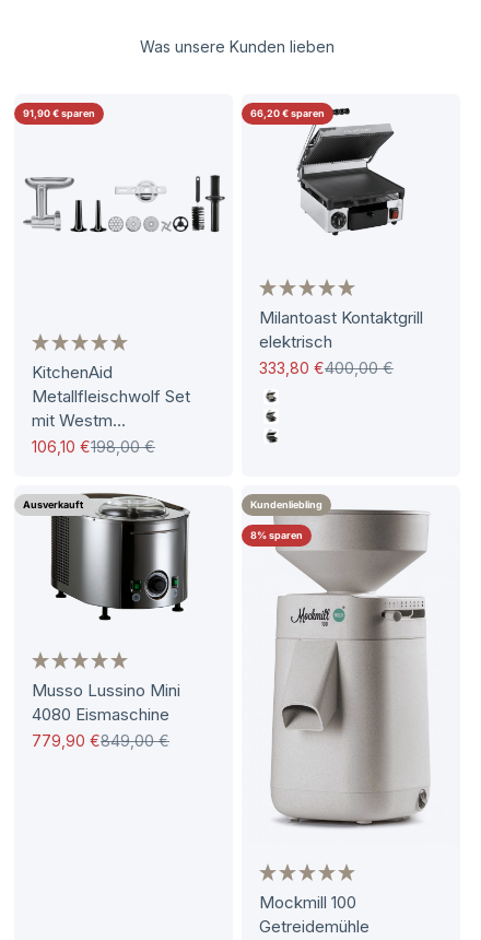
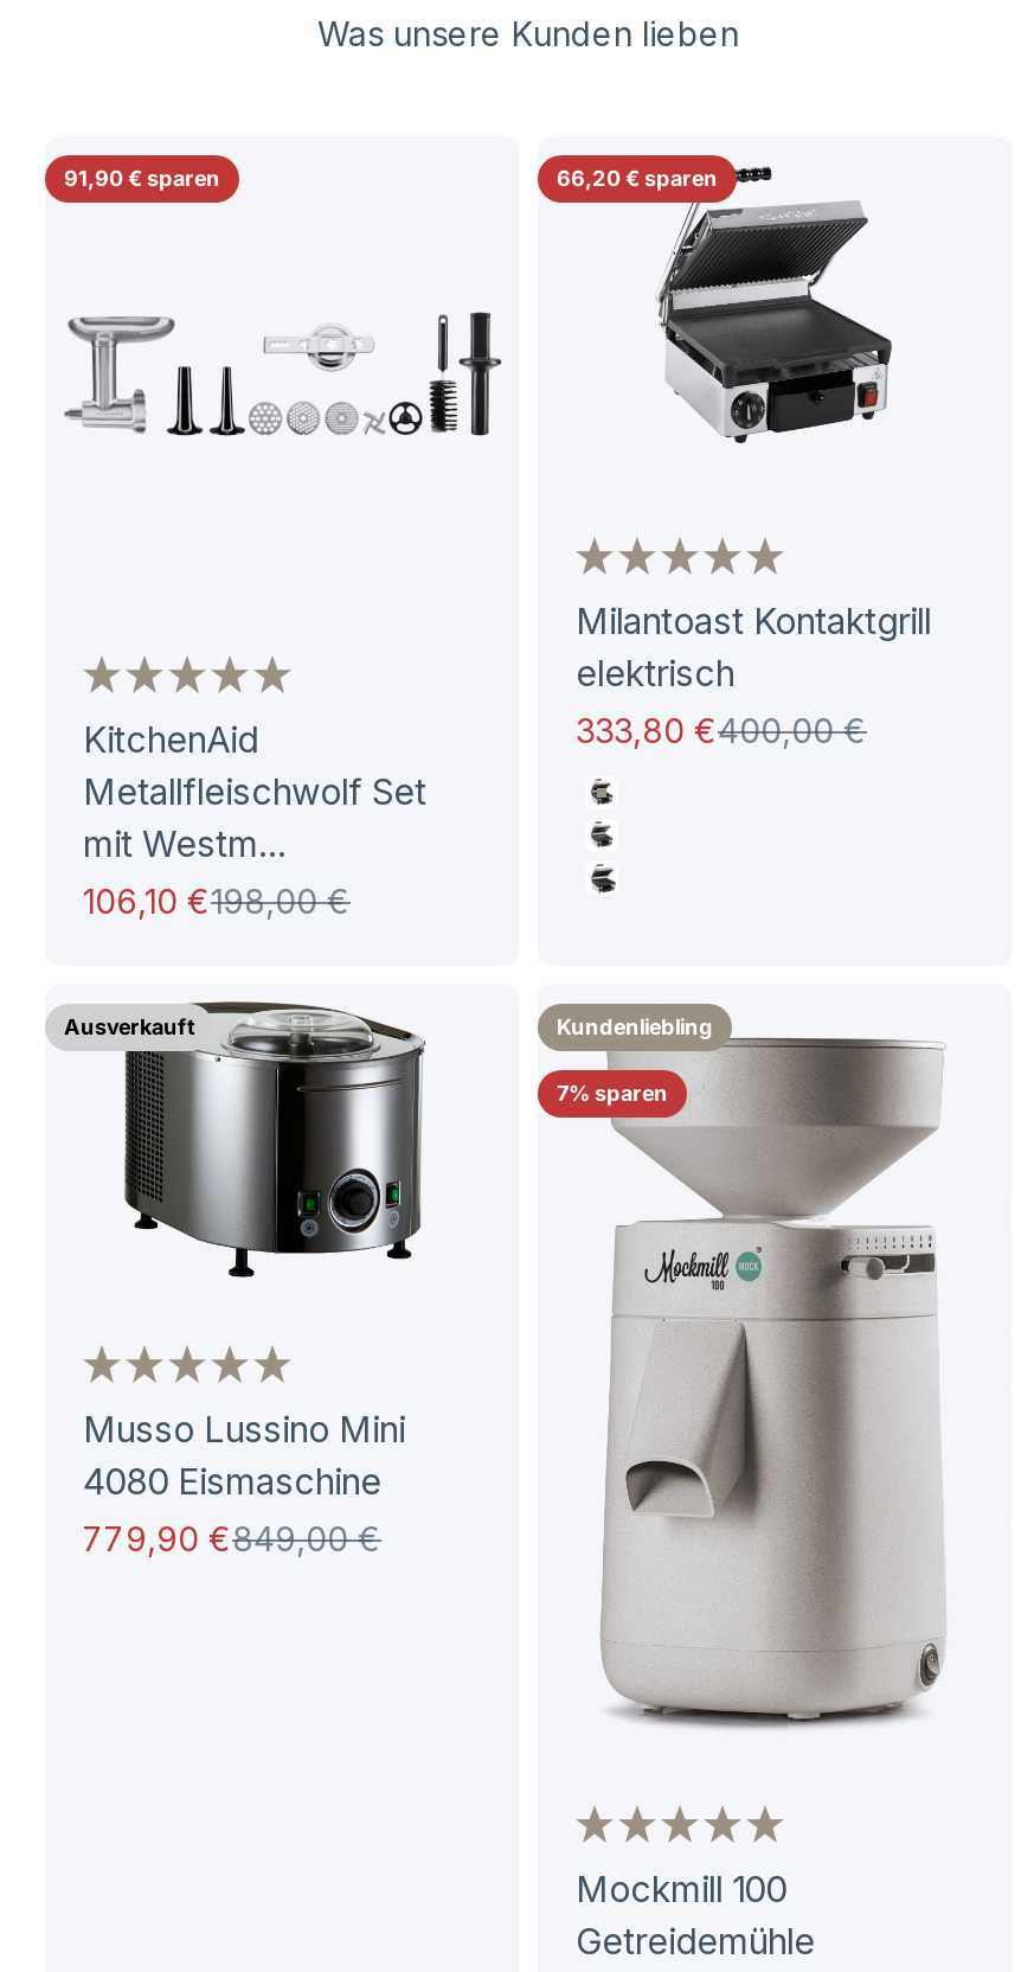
- 8% sparen
+ 7% sparen
